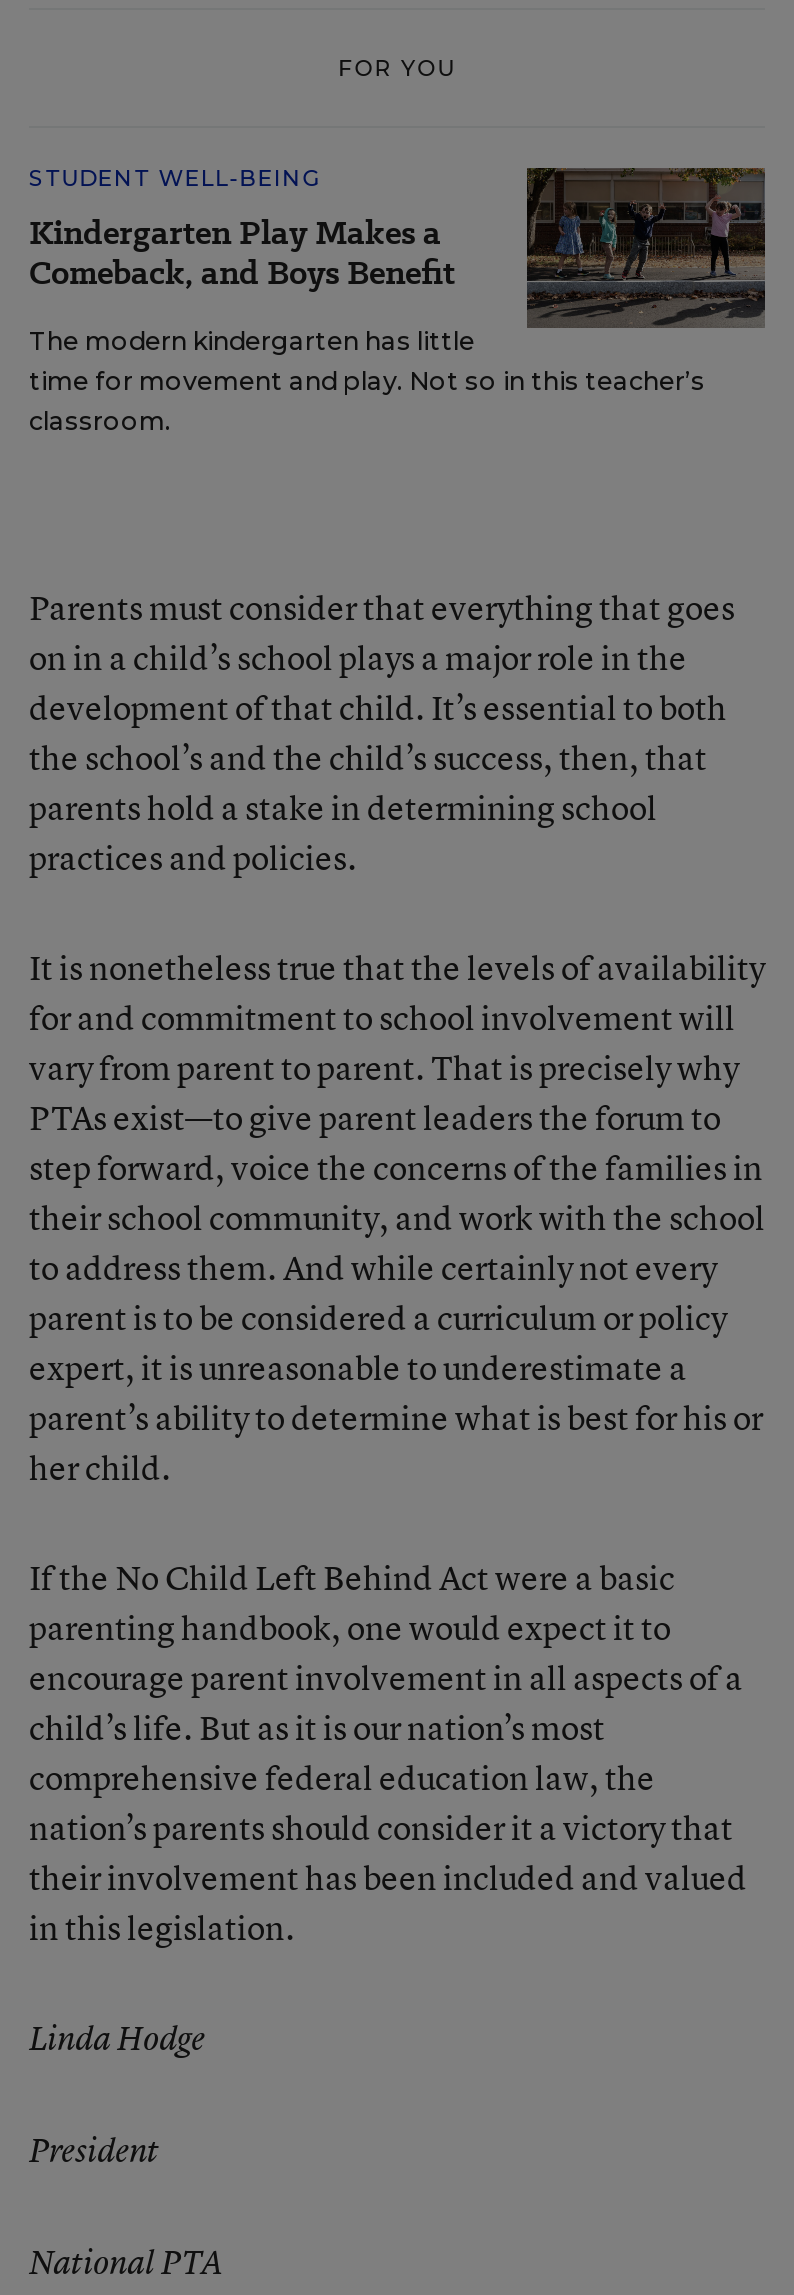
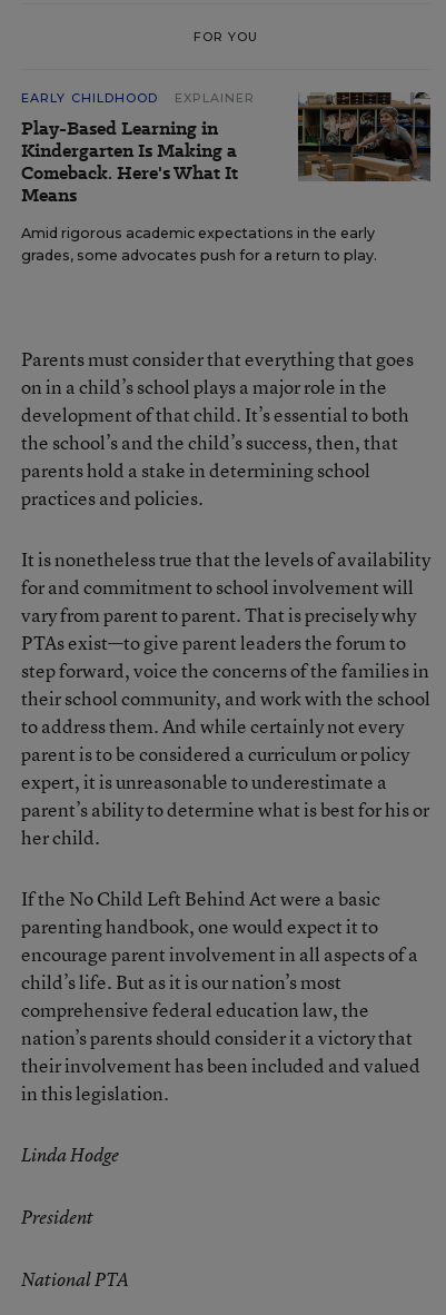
- [image]
- STUDENT WELL-BEING
- Kindergarten Play Makes a
- Comeback, and Boys Benefit
+ [image]
+ EARLY CHILDHOOD
+ EXPLAINER
+ Play-Based Learning in
+ Kindergarten Is Making a
+ Comeback. Here's What It
+ Means

- The modern kindergarten has little
- time for movement and play. Not so in this teacher’s
- classroom.
+ Amid rigorous academic expectations in the early
+ grades, some advocates push for a return to play.
